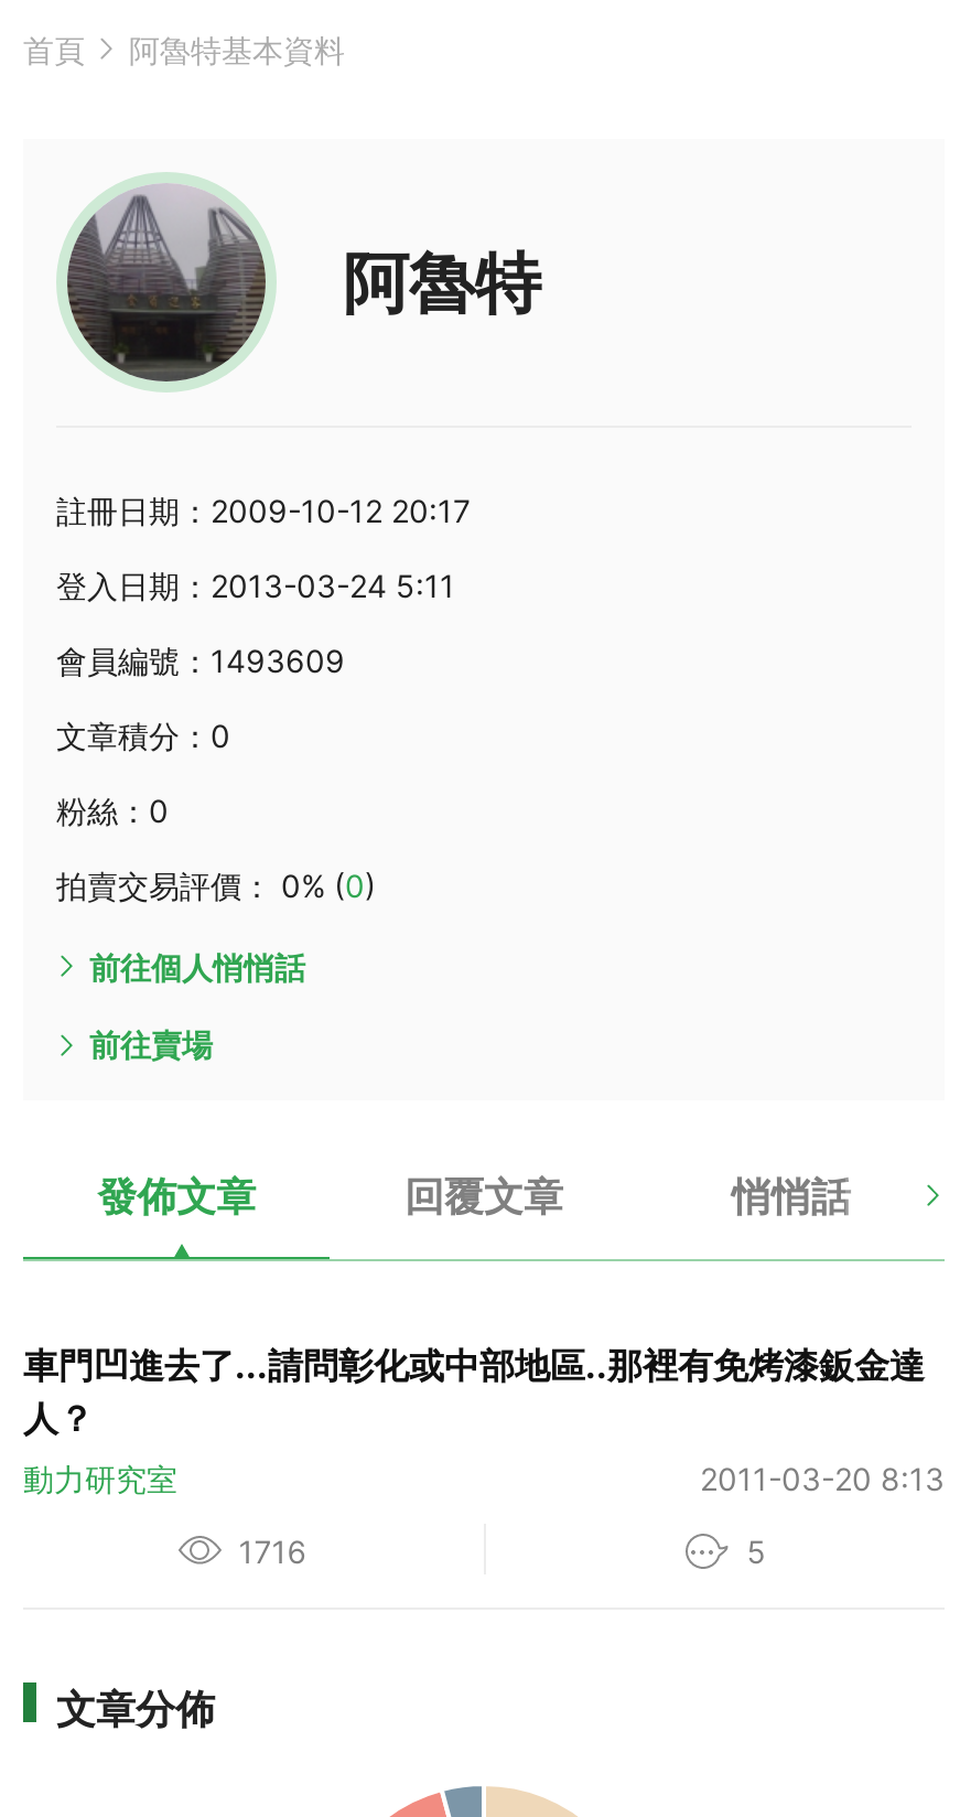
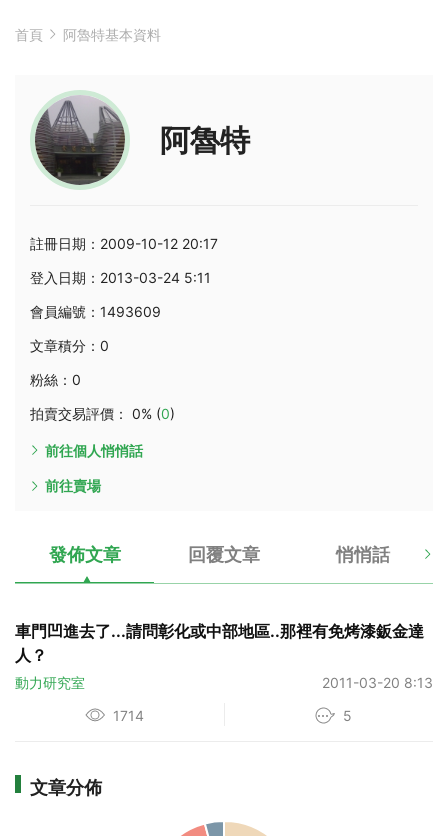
- 1716
+ 1714
